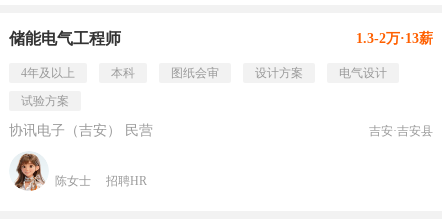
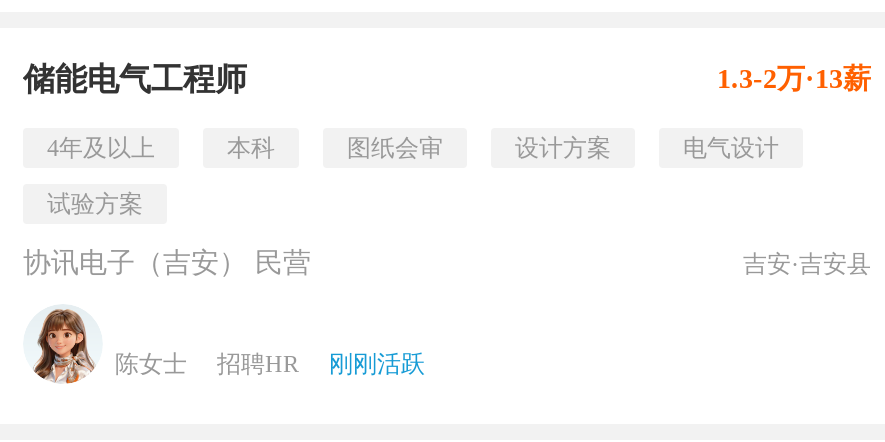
+ 刚刚活跃
